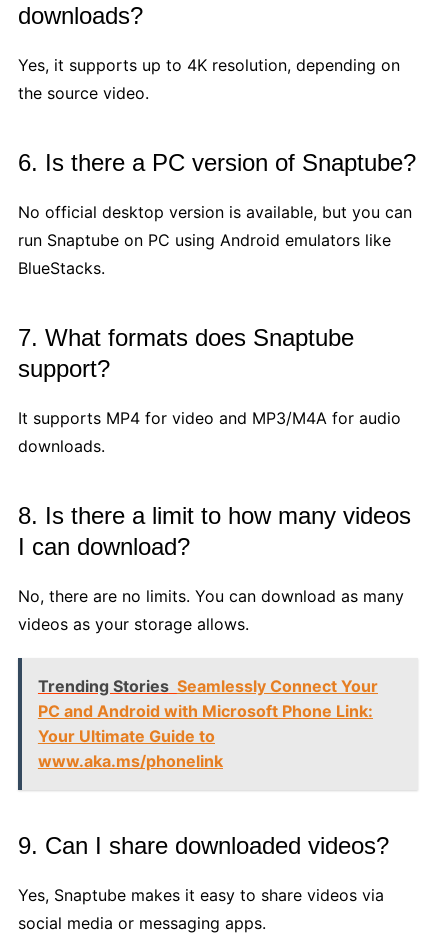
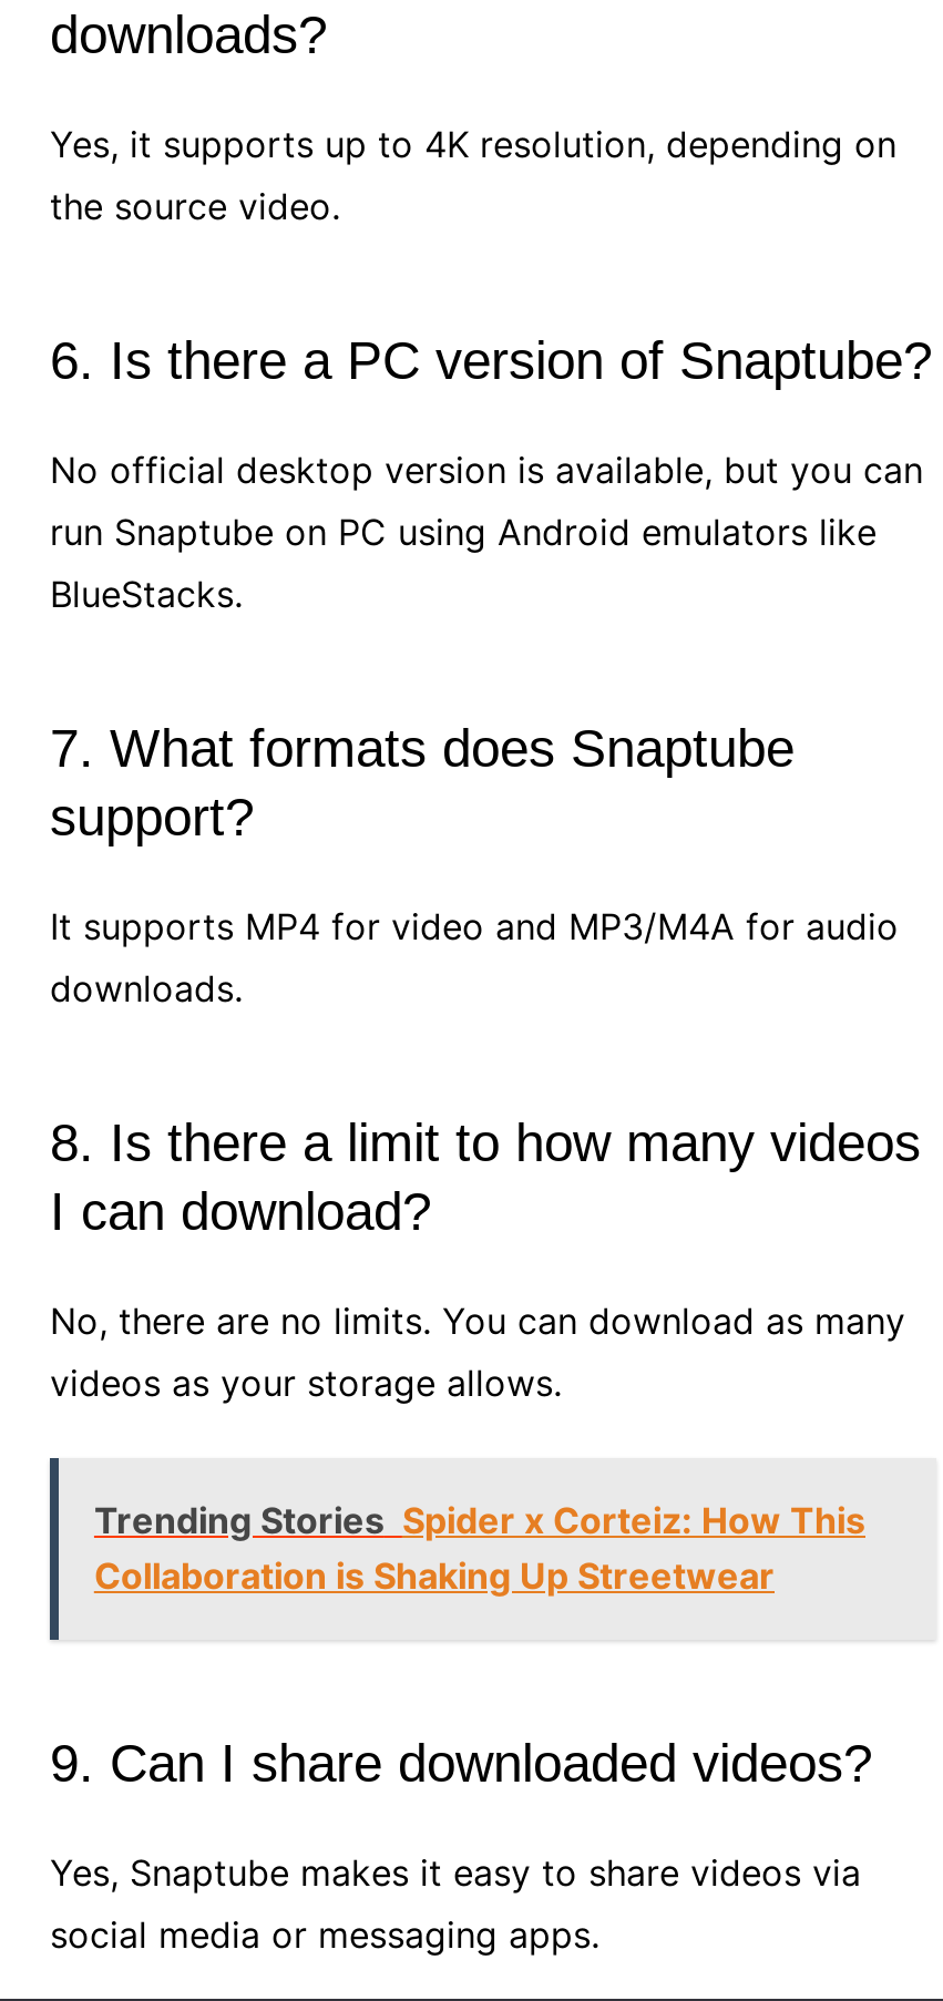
- Trending Stories Seamlessly Connect Your
- PC and Android with Microsoft Phone Link:
- Your Ultimate Guide to
- www.aka.ms/phonelink
+ Trending Stories Spider x Corteiz: How This
+ Collaboration is Shaking Up Streetwear
